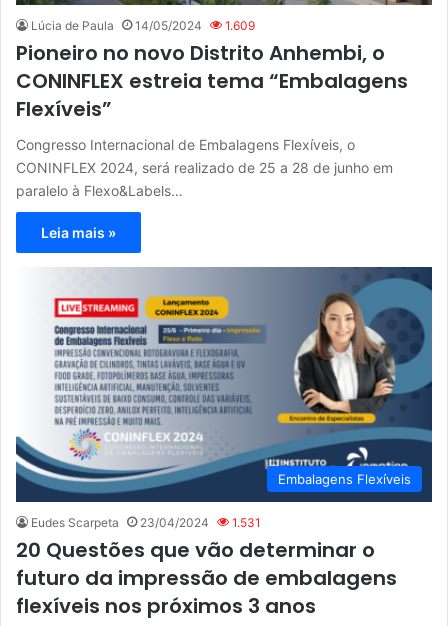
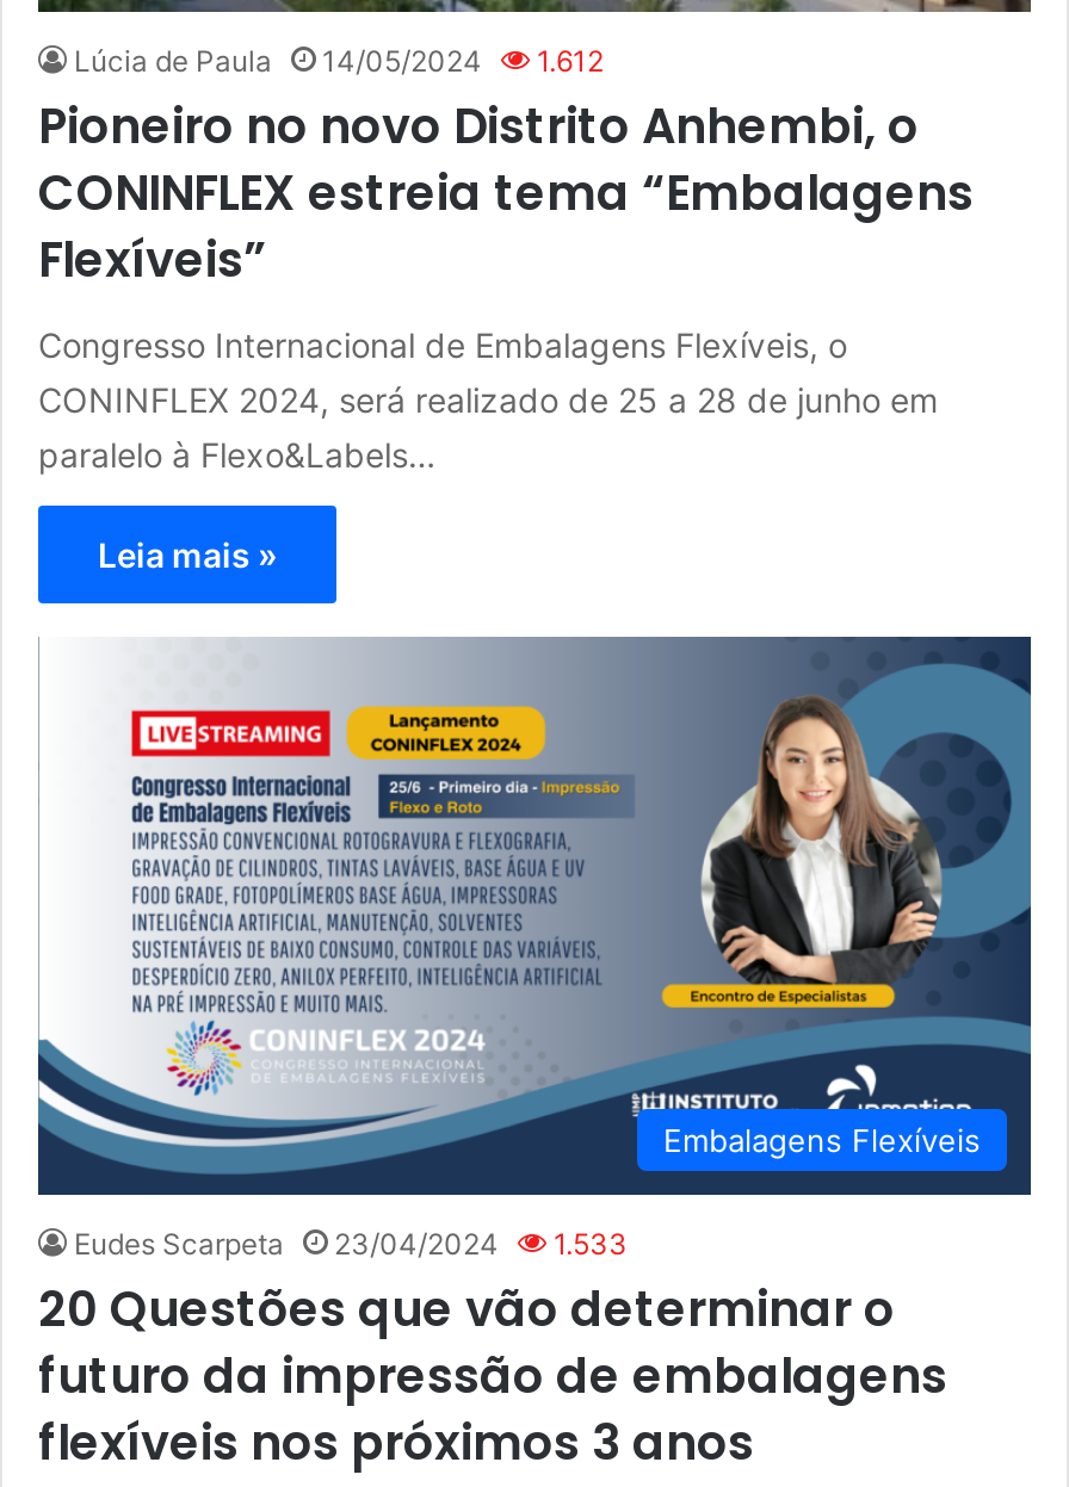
- Lúcia de Paula 14/05/2024 1.609
+ Lúcia de Paula 14/05/2024 1.612

- Eudes Scarpeta 23/04/2024 1.531
+ Eudes Scarpeta 23/04/2024 1.533
